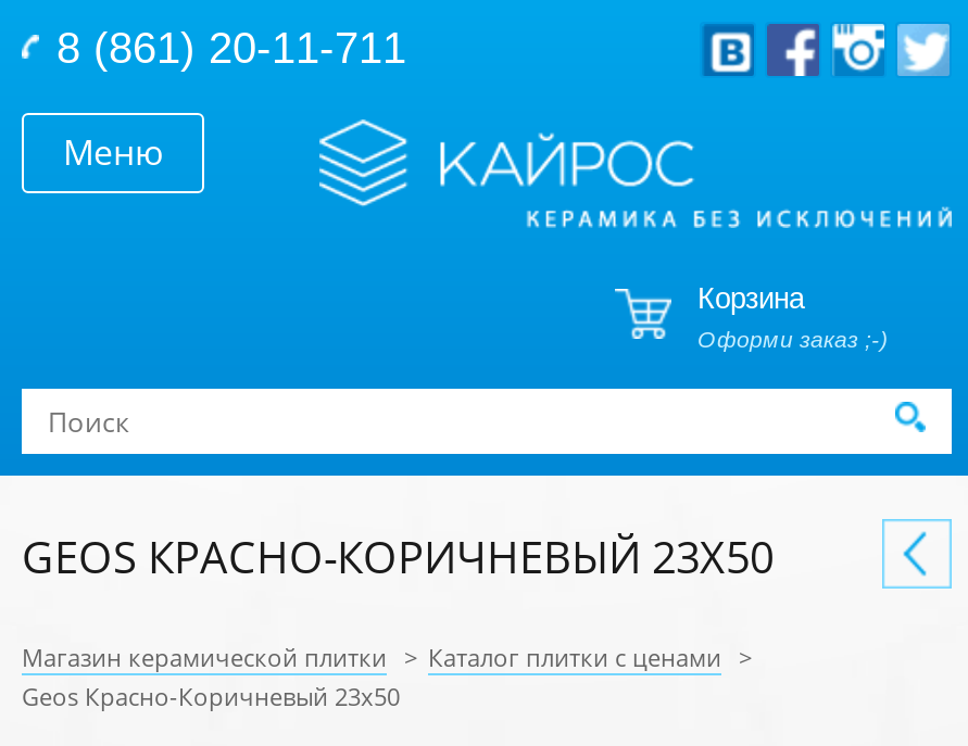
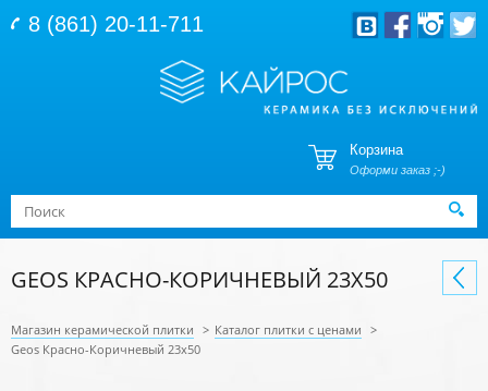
- Меню
